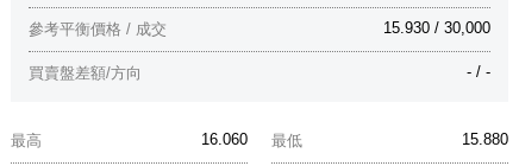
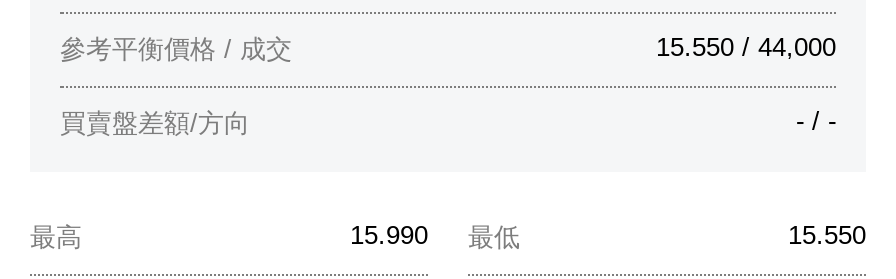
- 15.930 / 30,000
+ 15.550 / 44,000

- 16.060 最低
+ 15.990 最低

- 15.880
+ 15.550
